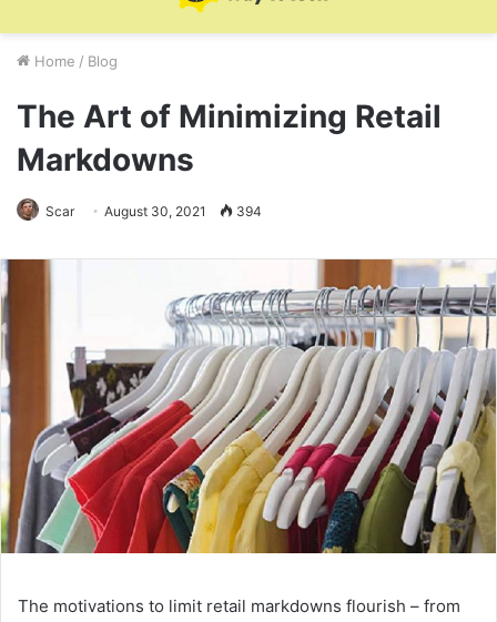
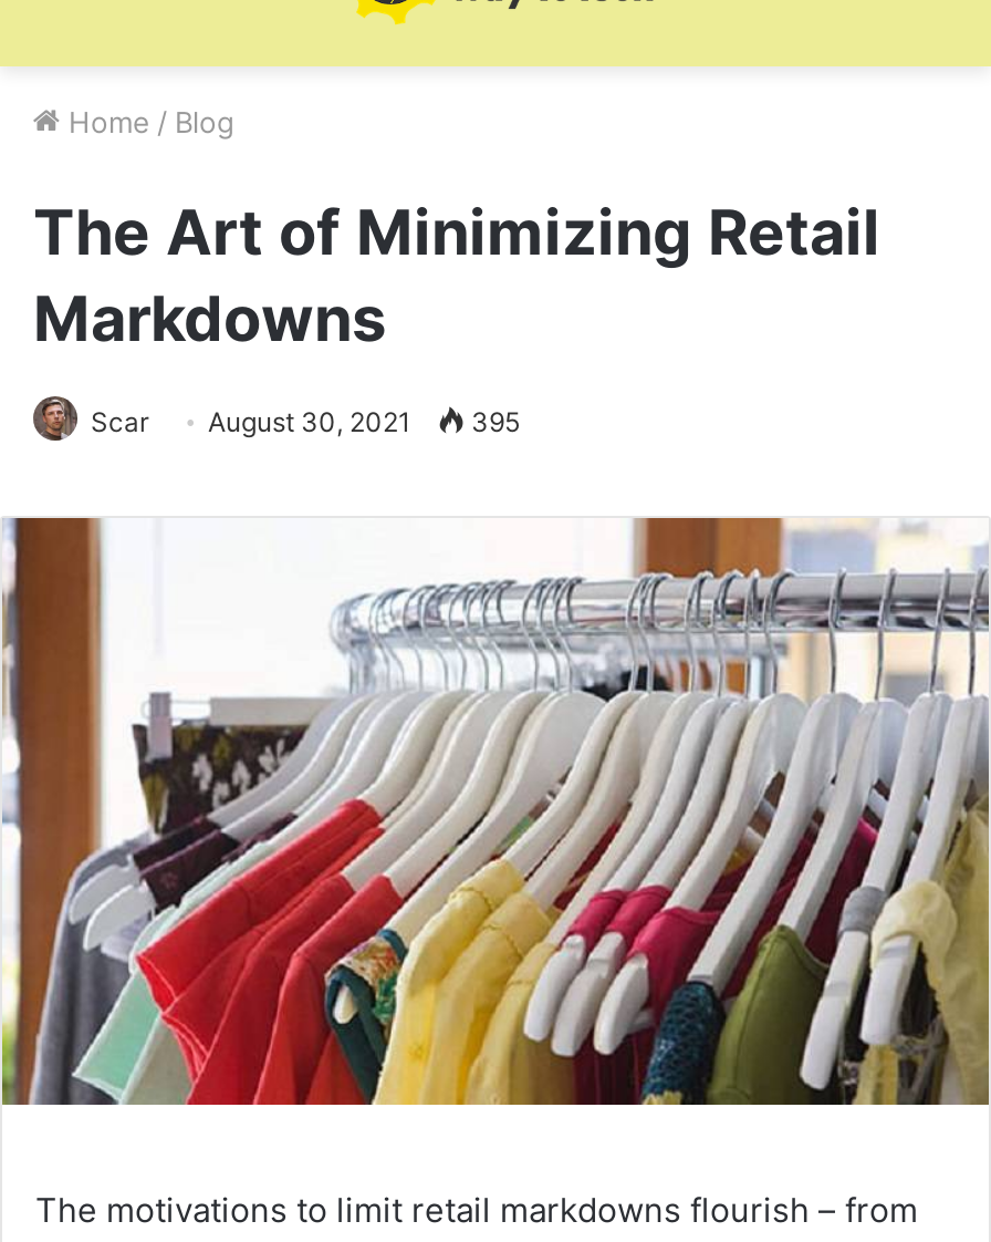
- Scar August 30, 2021 394
+ Scar August 30, 2021 395
